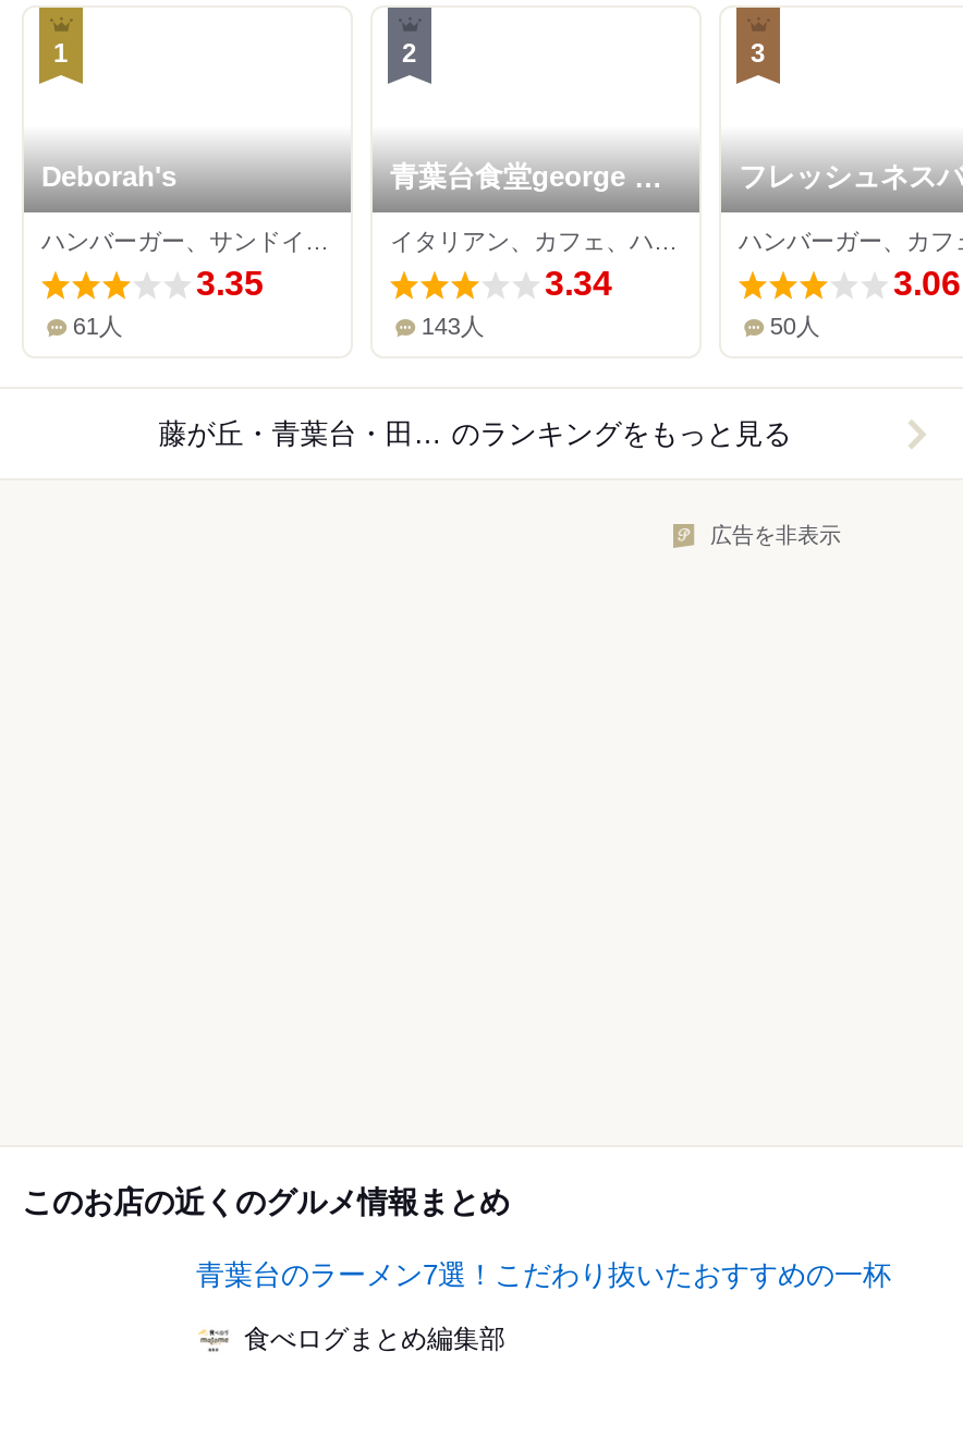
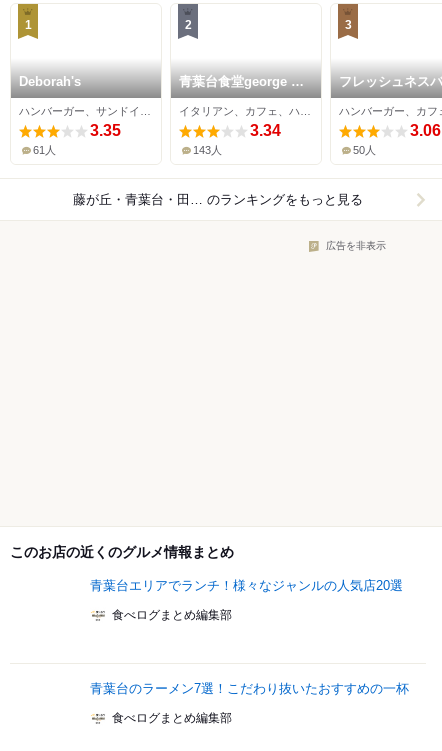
+ 青葉台エリアでランチ！様々なジャンルの人気店20選
+ 食べログまとめ編集部
